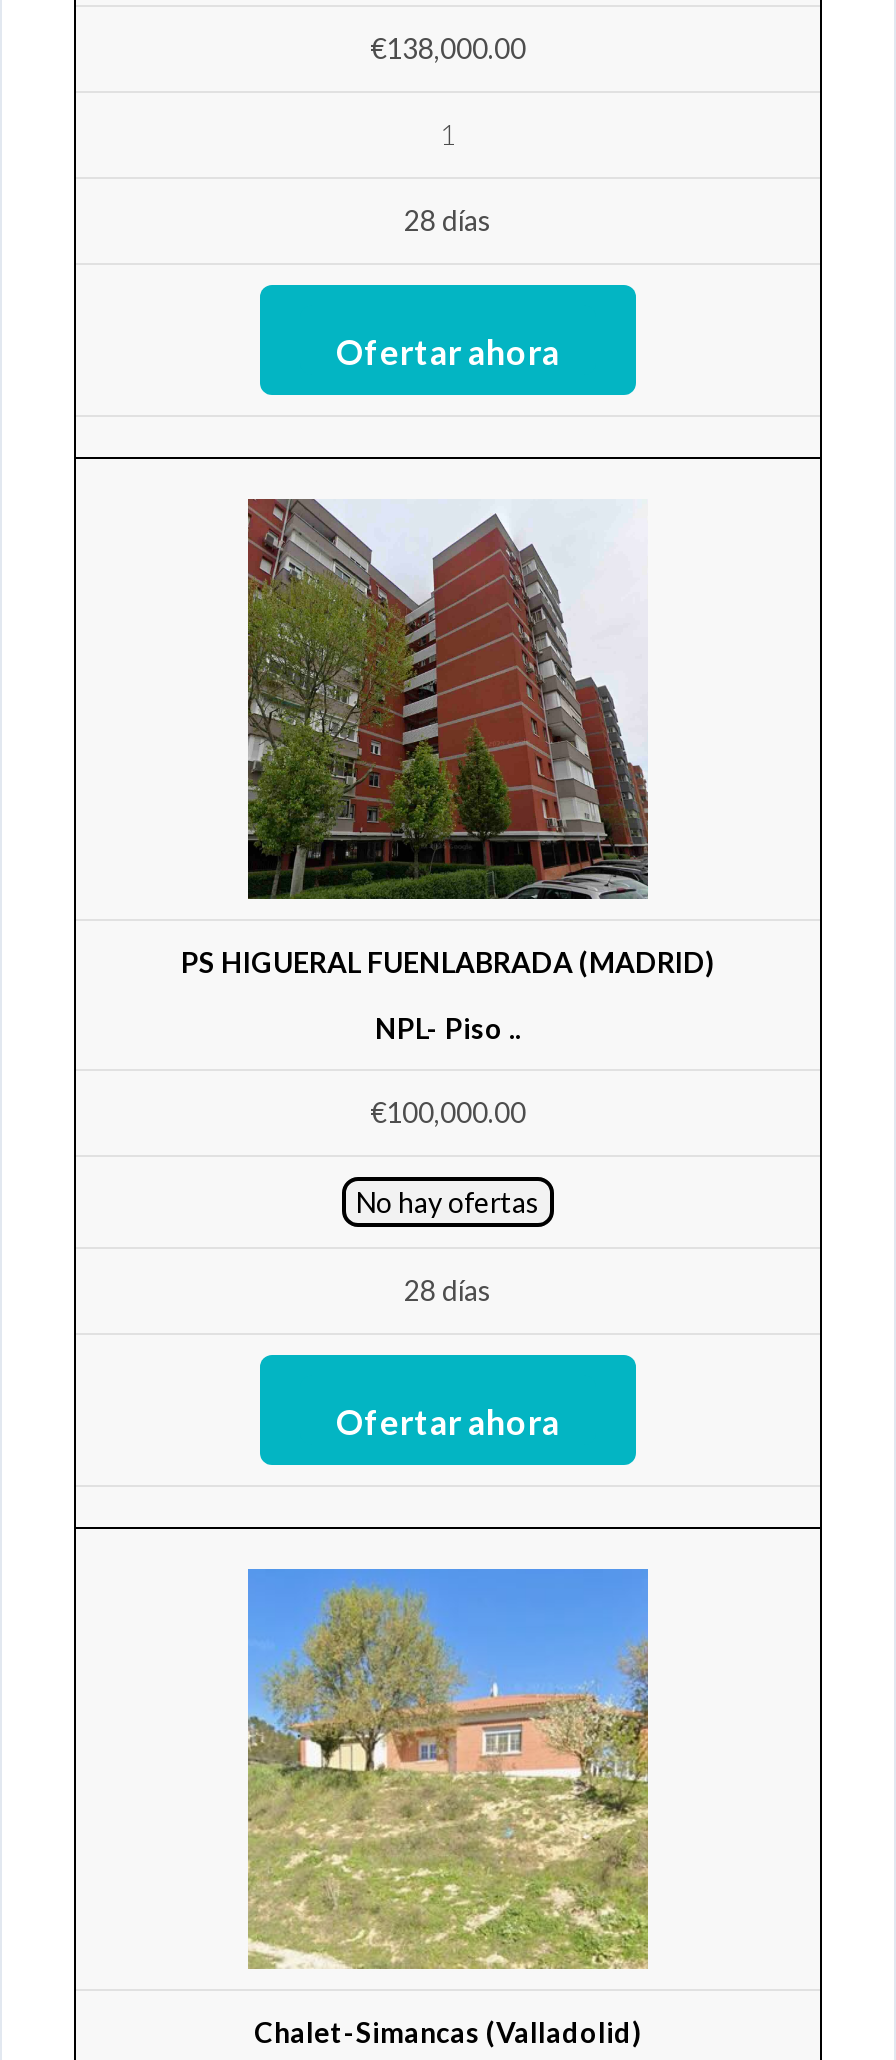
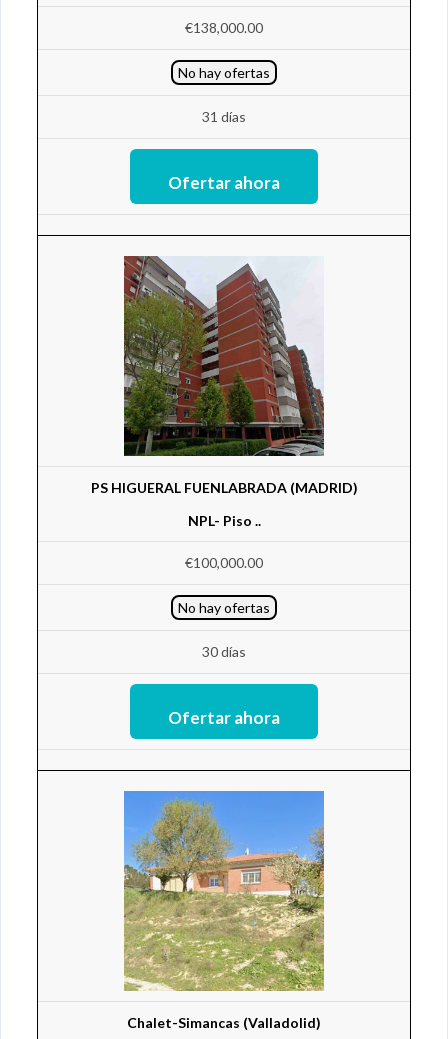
- 1
+ No hay ofertas

- 28 días
+ 31 días

- 28 días
+ 30 días
